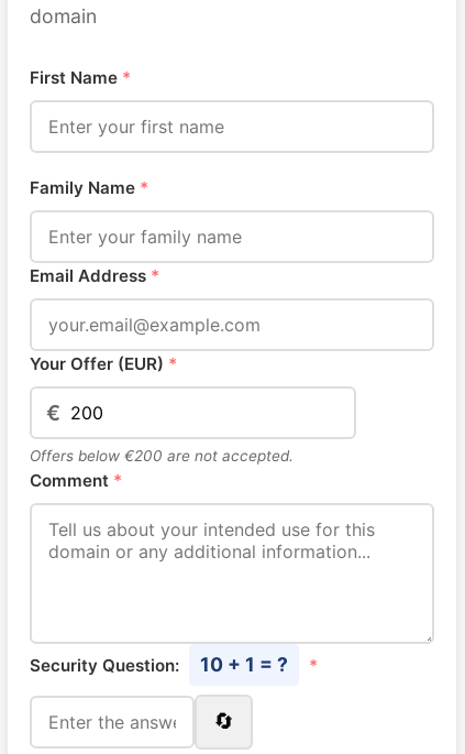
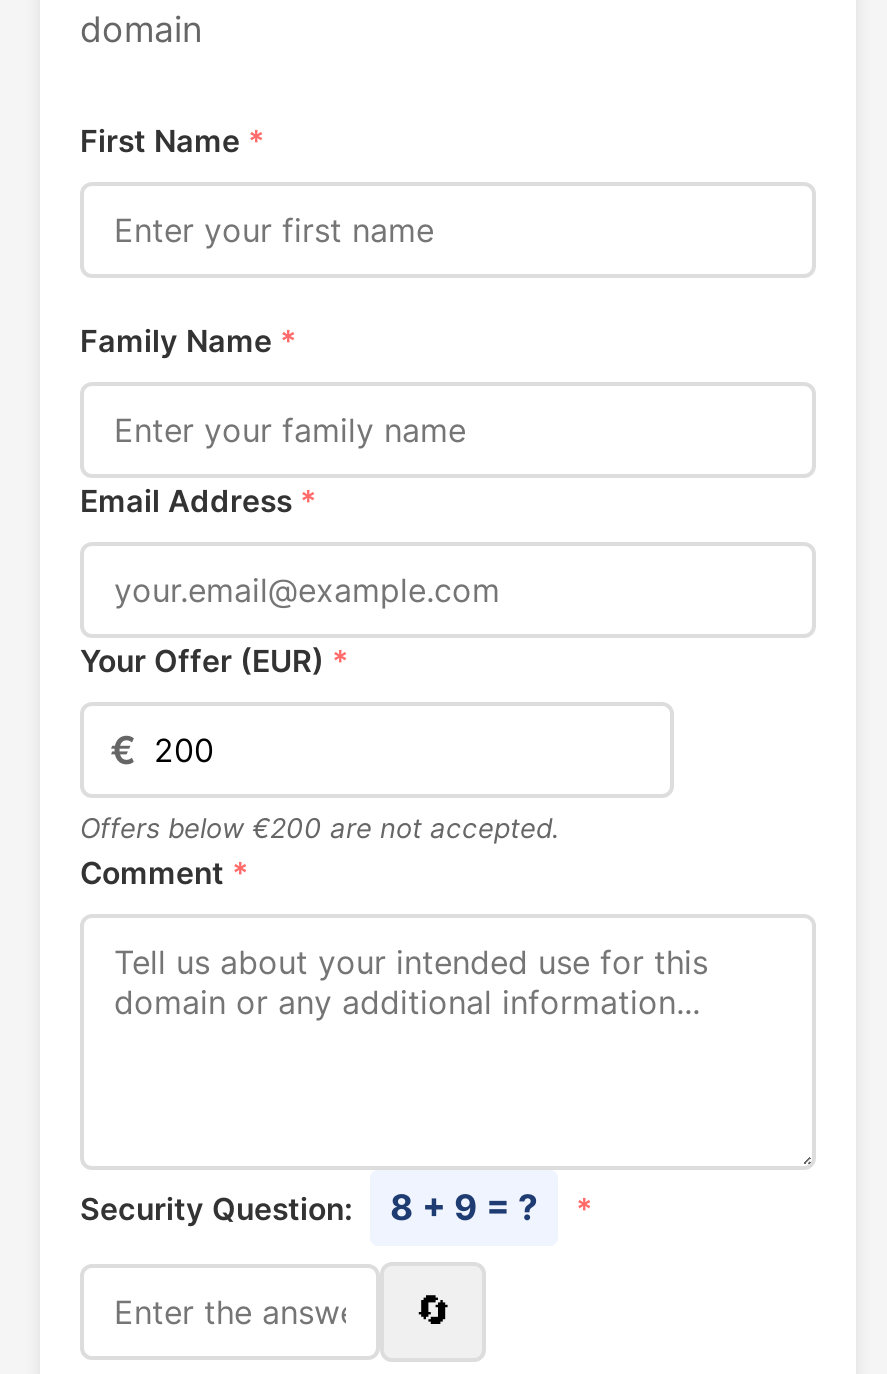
- 10 + 1 = ?
+ 8 + 9 = ?
